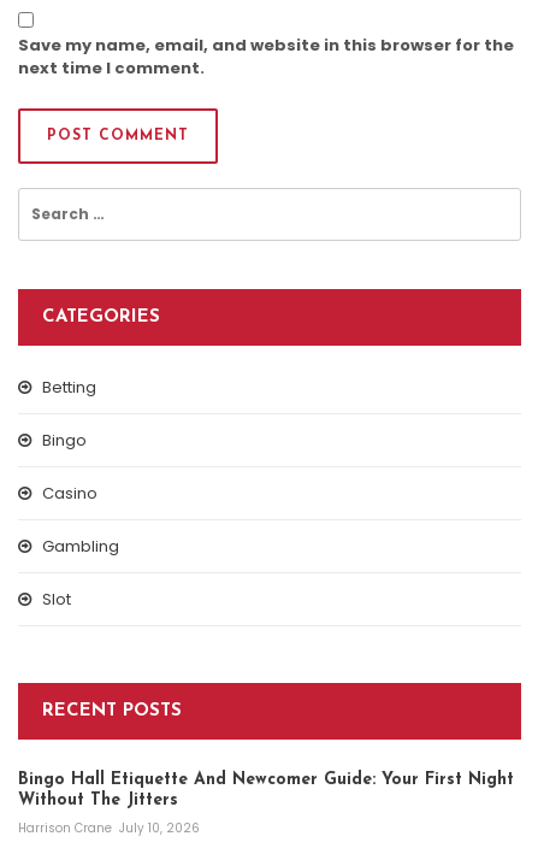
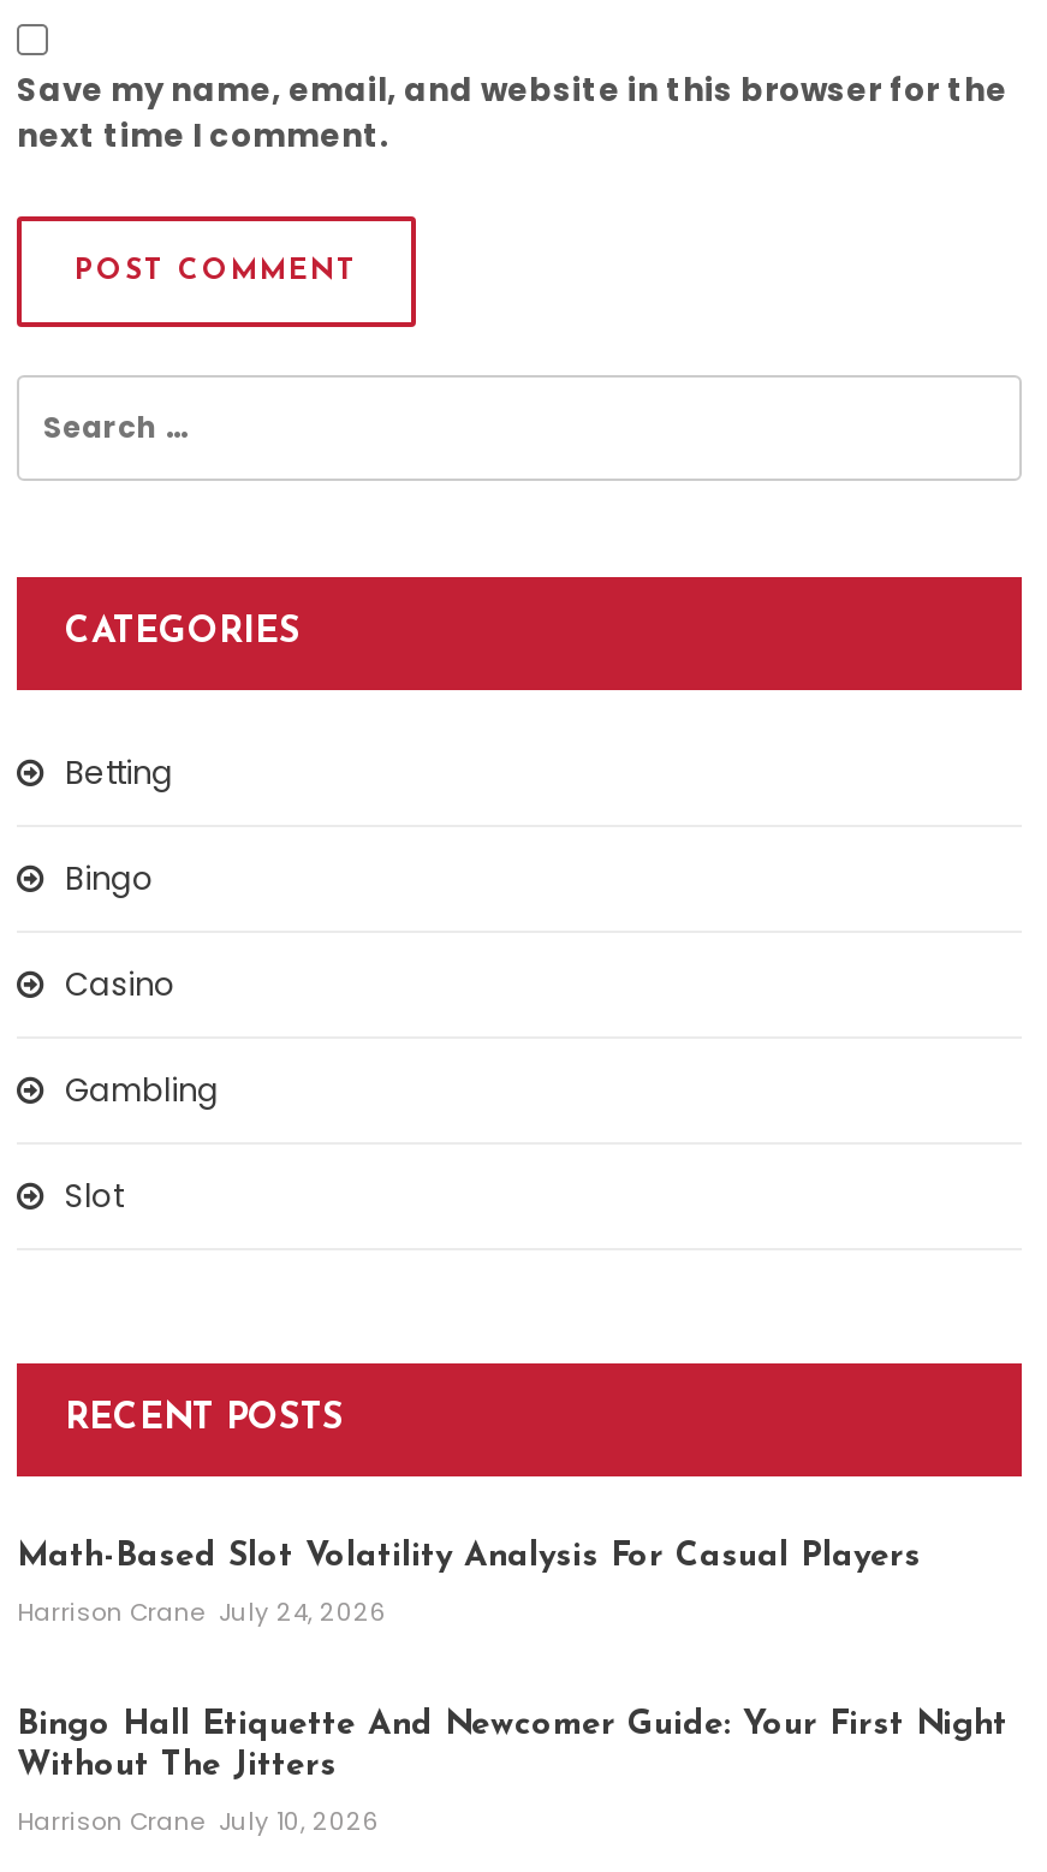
+ Math-Based Slot Volatility Analysis For Casual Players
+ Harrison Crane July 24, 2026
